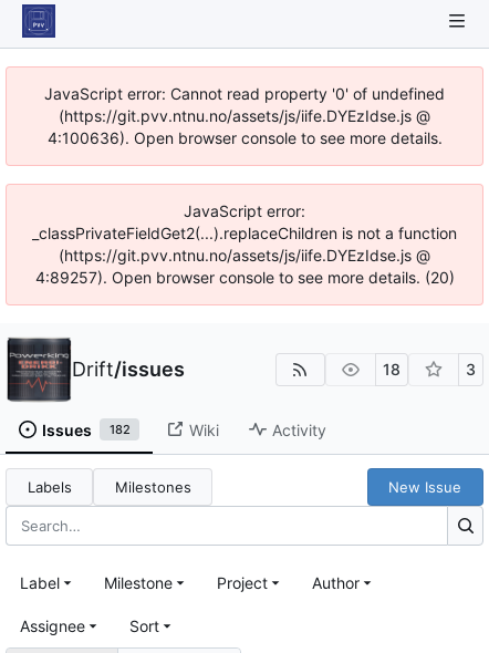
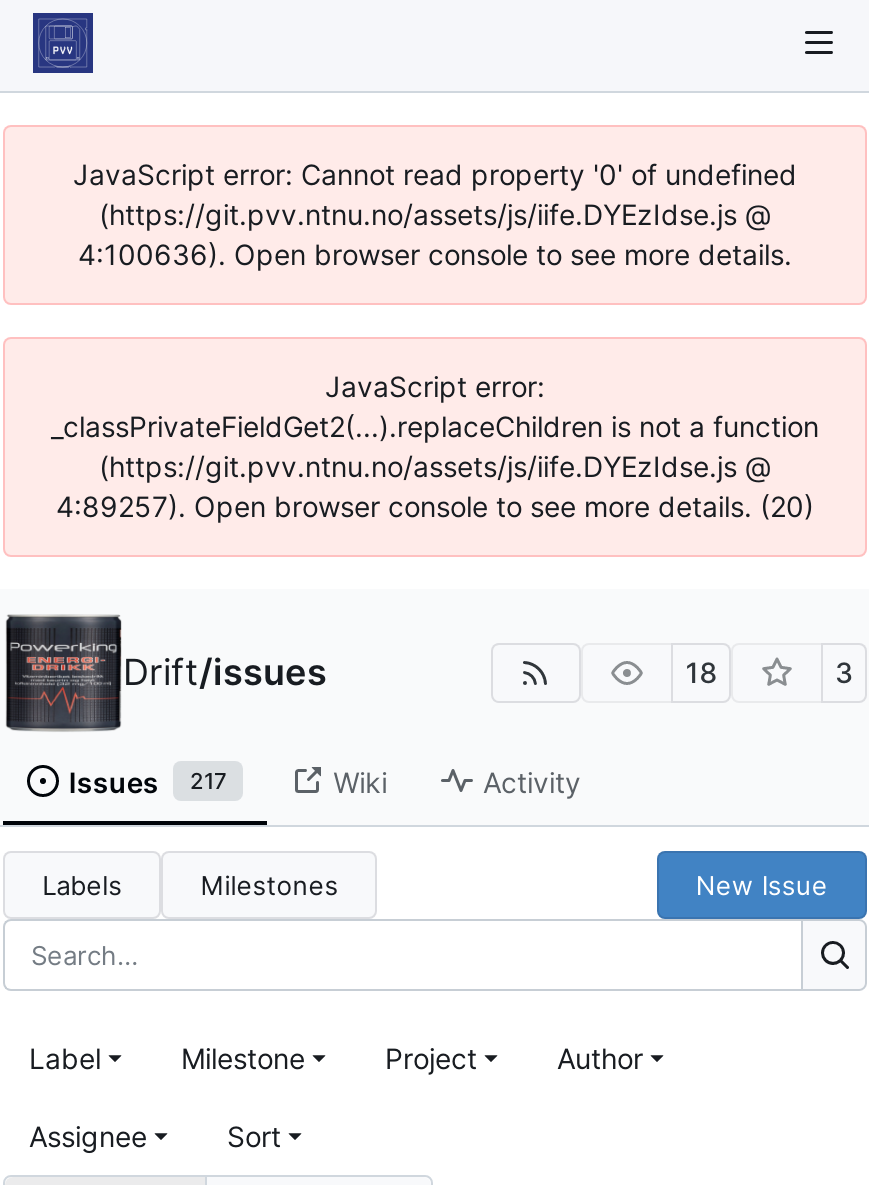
- Issues 182
+ Issues 217
